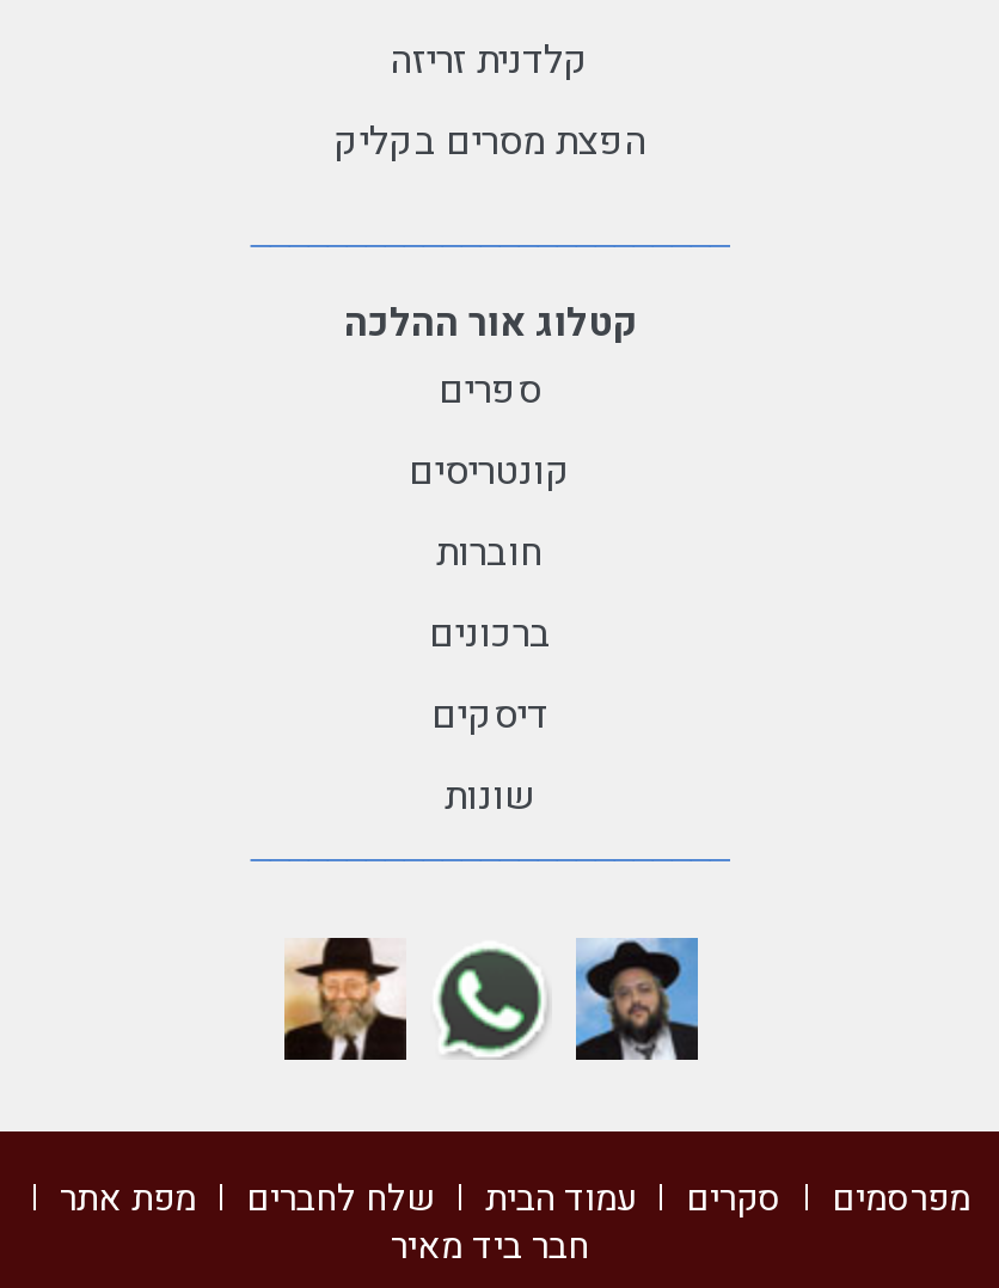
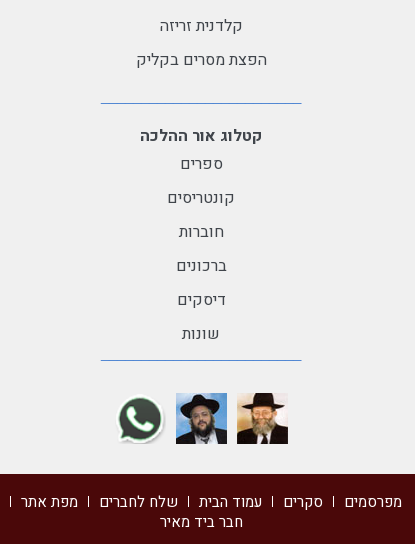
- [image]
+ [image]

- [image]
+ [image]

- [image]
+ [image]
